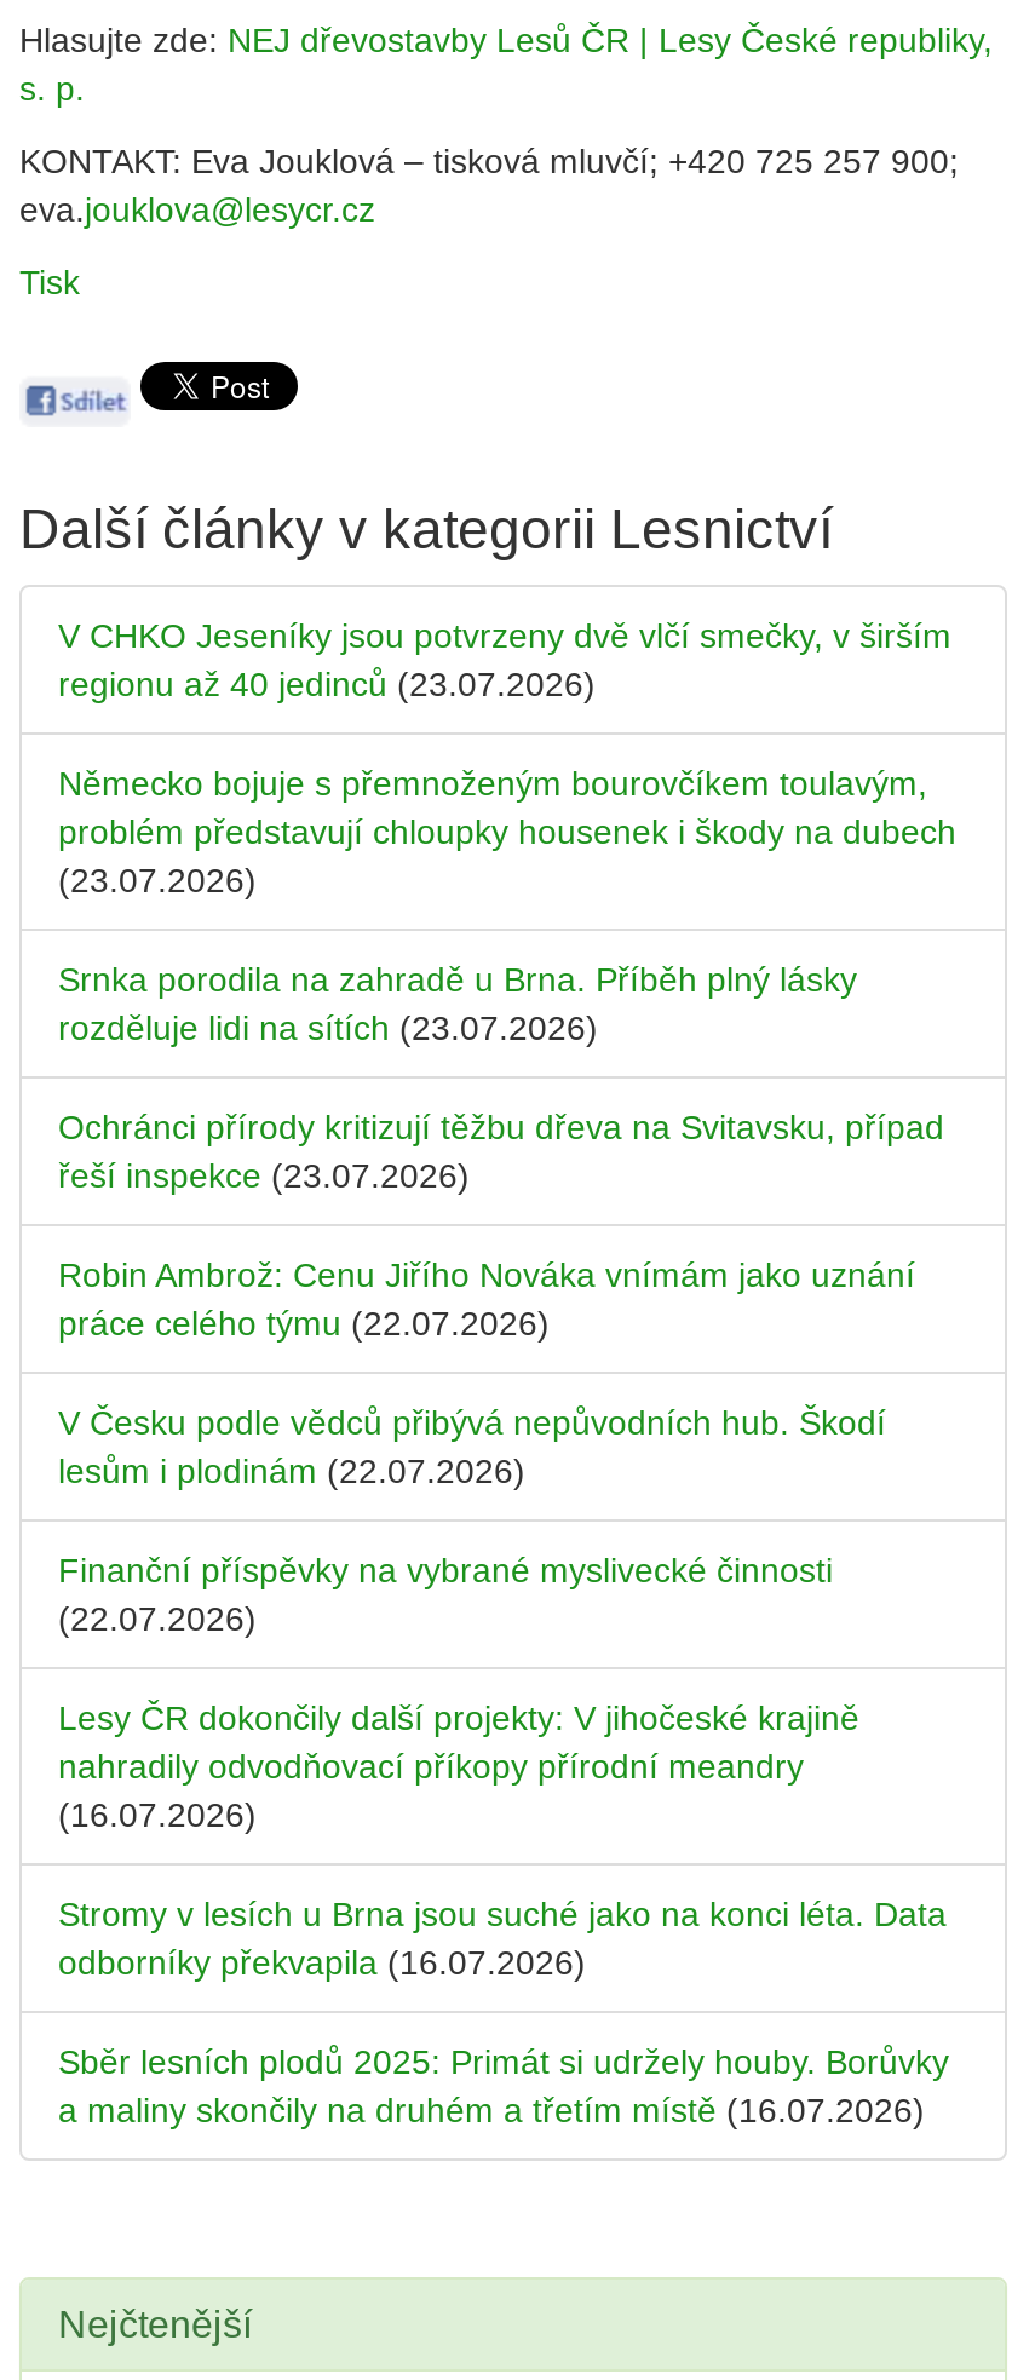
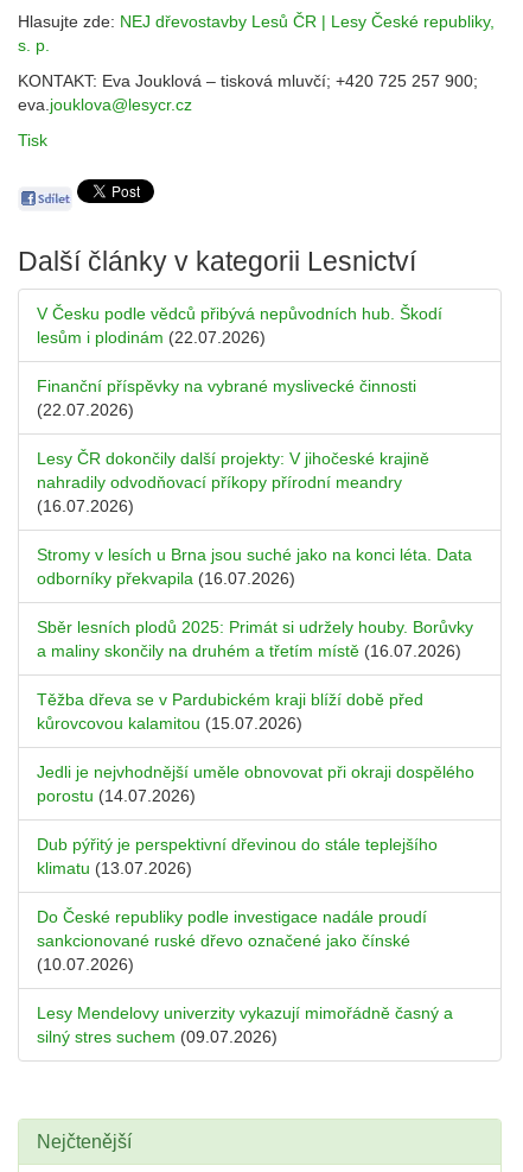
- V CHKO Jeseníky jsou potvrzeny dvě vlčí smečky, v širším
- regionu až 40 jedinců (23.07.2026)
- Německo bojuje s přemnoženým bourovčíkem toulavým,
- problém představují chloupky housenek i škody na dubech
- (23.07.2026)
- Srnka porodila na zahradě u Brna. Příběh plný lásky
- rozděluje lidi na sítích (23.07.2026)
- Ochránci přírody kritizují těžbu dřeva na Svitavsku, případ
- řeší inspekce (23.07.2026)
- Robin Ambrož: Cenu Jiřího Nováka vnímám jako uznání
- práce celého týmu (22.07.2026)

moved up: V Česku podle vědců přibývá nepůvodních hub. Škodí | lesům i plodinám (22.07.2026) | Finanční příspěvky na vybrané myslivecké činnosti | ... | Sběr lesních plodů 2025: Primát si udržely houby. Borůvky | a maliny skončily na druhém a třetím místě (16.07.2026)

+ Těžba dřeva se v Pardubickém kraji blíží době před
+ kůrovcovou kalamitou (15.07.2026)
+ Jedli je nejvhodnější uměle obnovovat při okraji dospělého
+ porostu (14.07.2026)
+ Dub pýřitý je perspektivní dřevinou do stále teplejšího
+ klimatu (13.07.2026)
+ Do České republiky podle investigace nadále proudí
+ sankcionované ruské dřevo označené jako čínské
+ (10.07.2026)
+ Lesy Mendelovy univerzity vykazují mimořádně časný a
+ silný stres suchem (09.07.2026)
